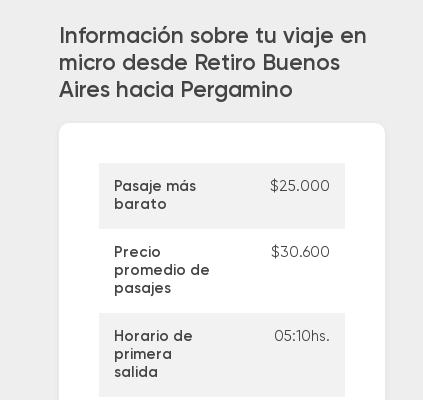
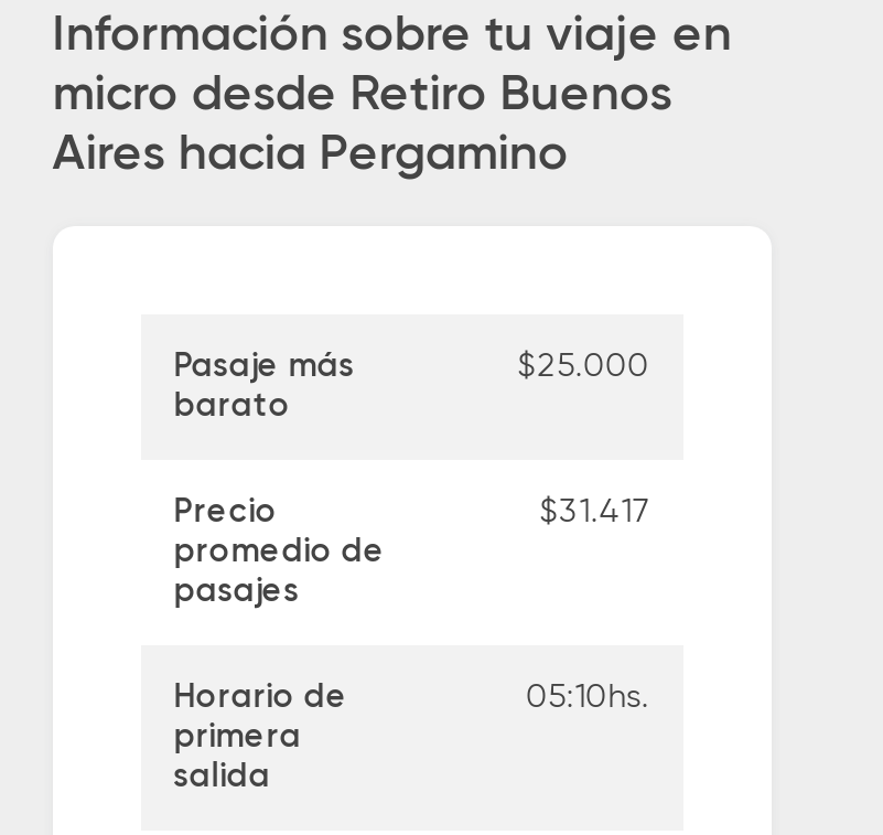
- $30.600
+ $31.417
